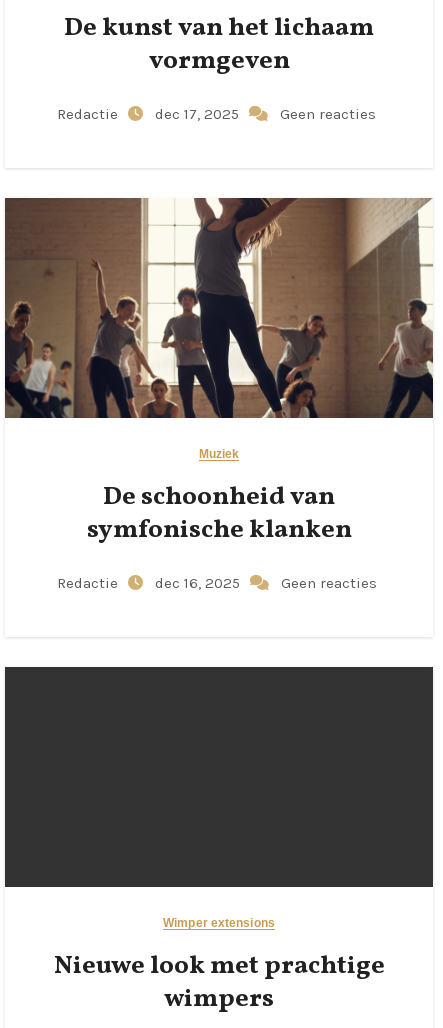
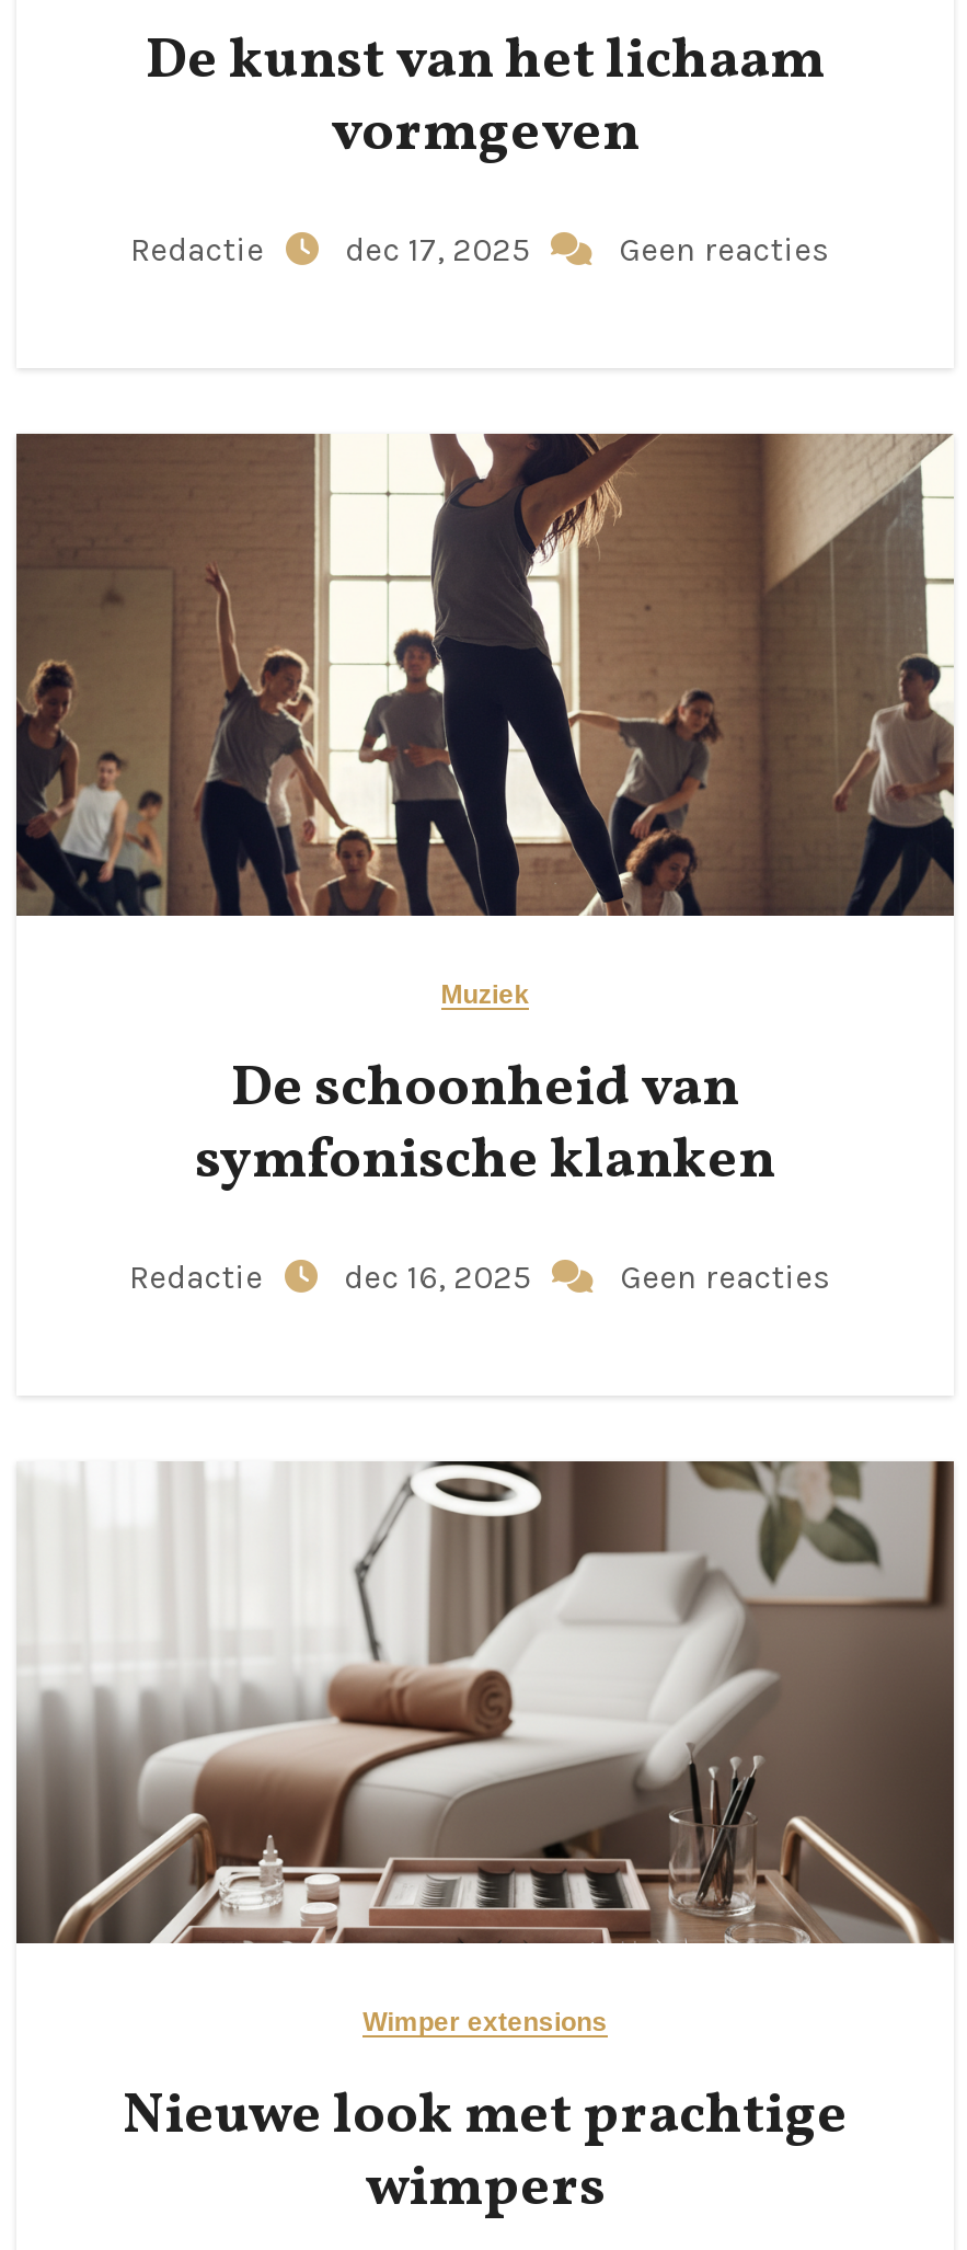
+ [image]
